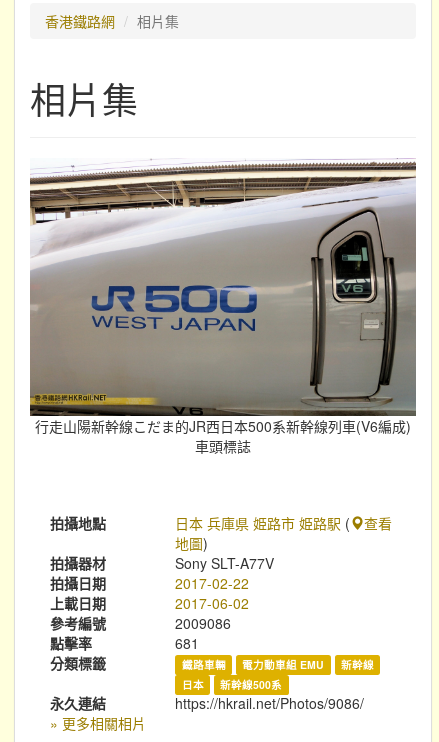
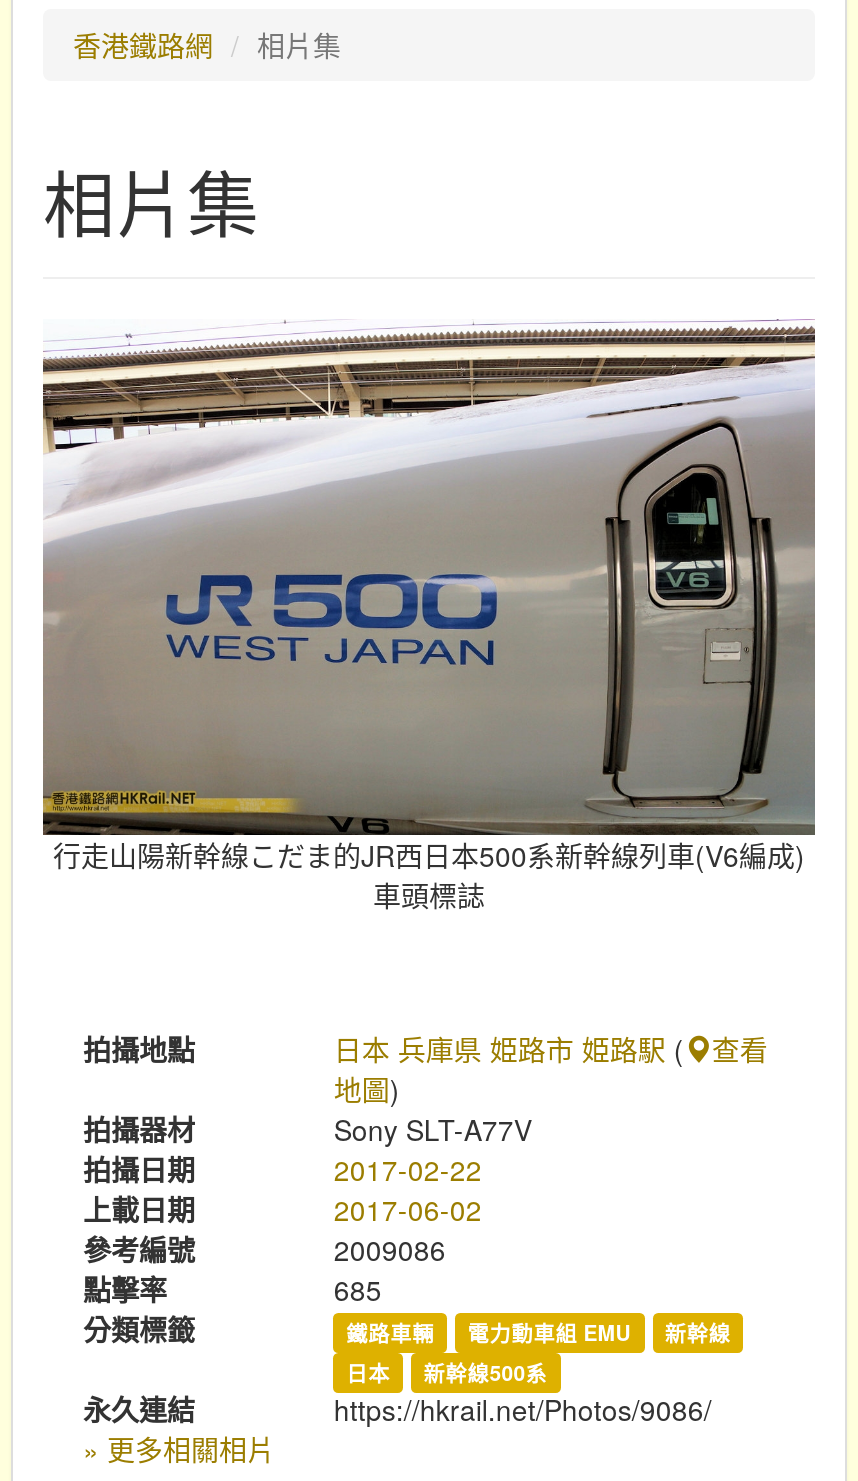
- 681
+ 685
